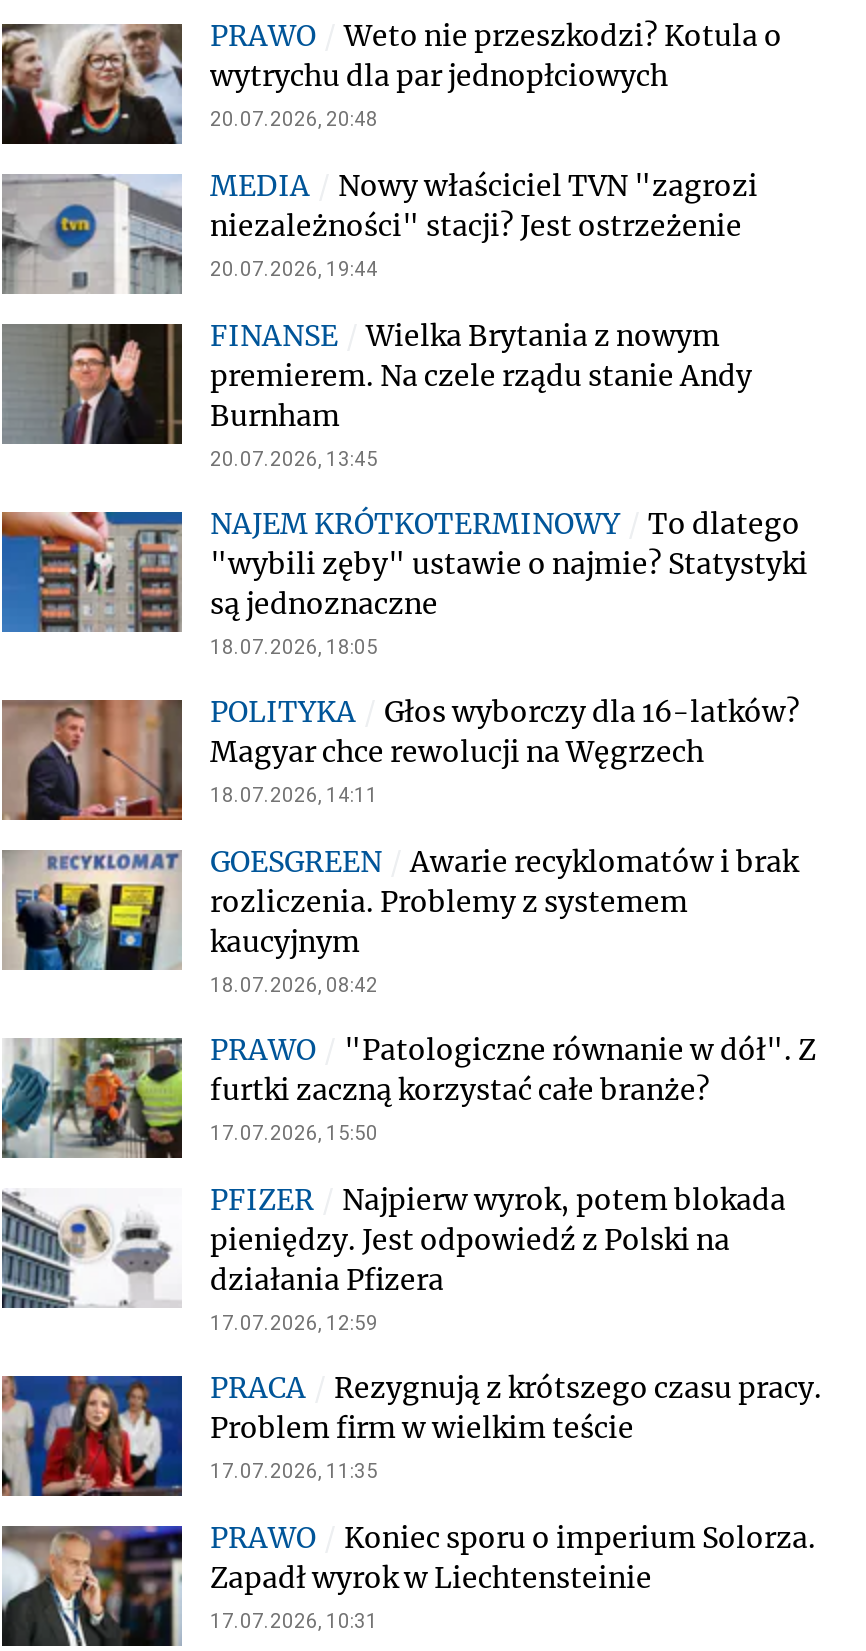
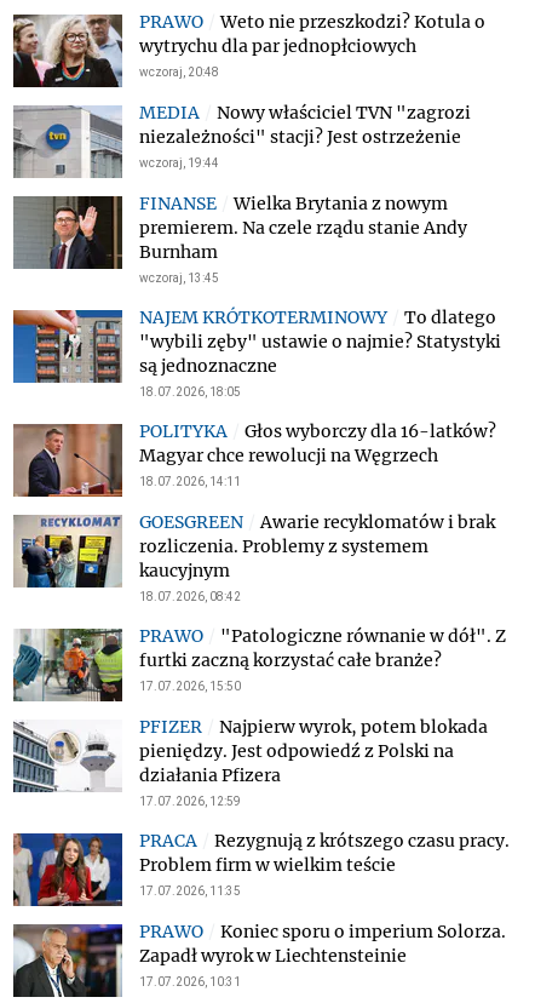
- 20.07.2026, 20:48
+ wczoraj, 20:48

- 20.07.2026, 19:44
+ wczoraj, 19:44

- 20.07.2026, 13:45
+ wczoraj, 13:45
